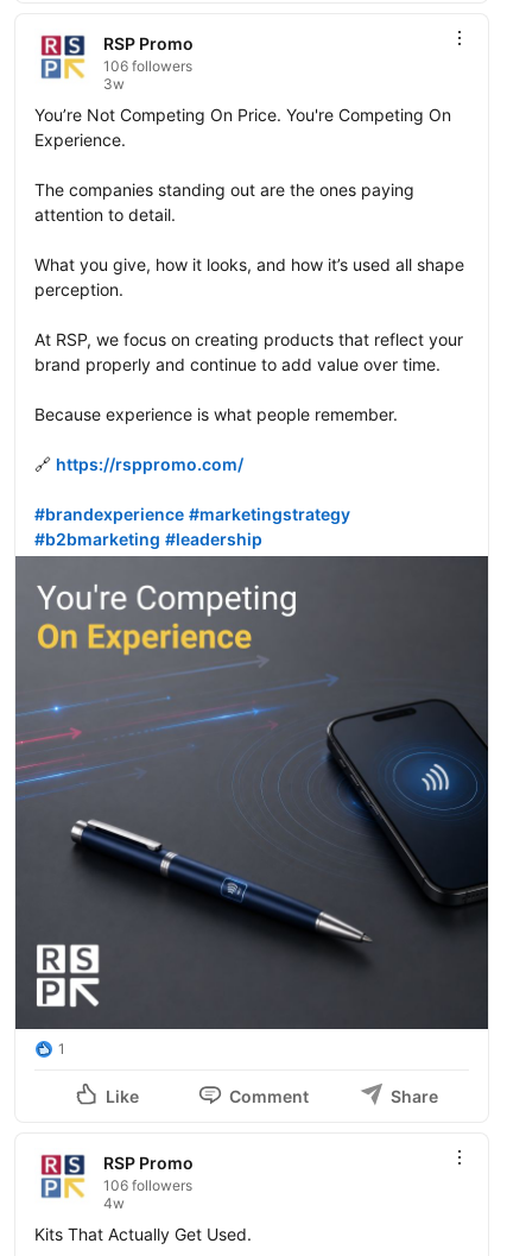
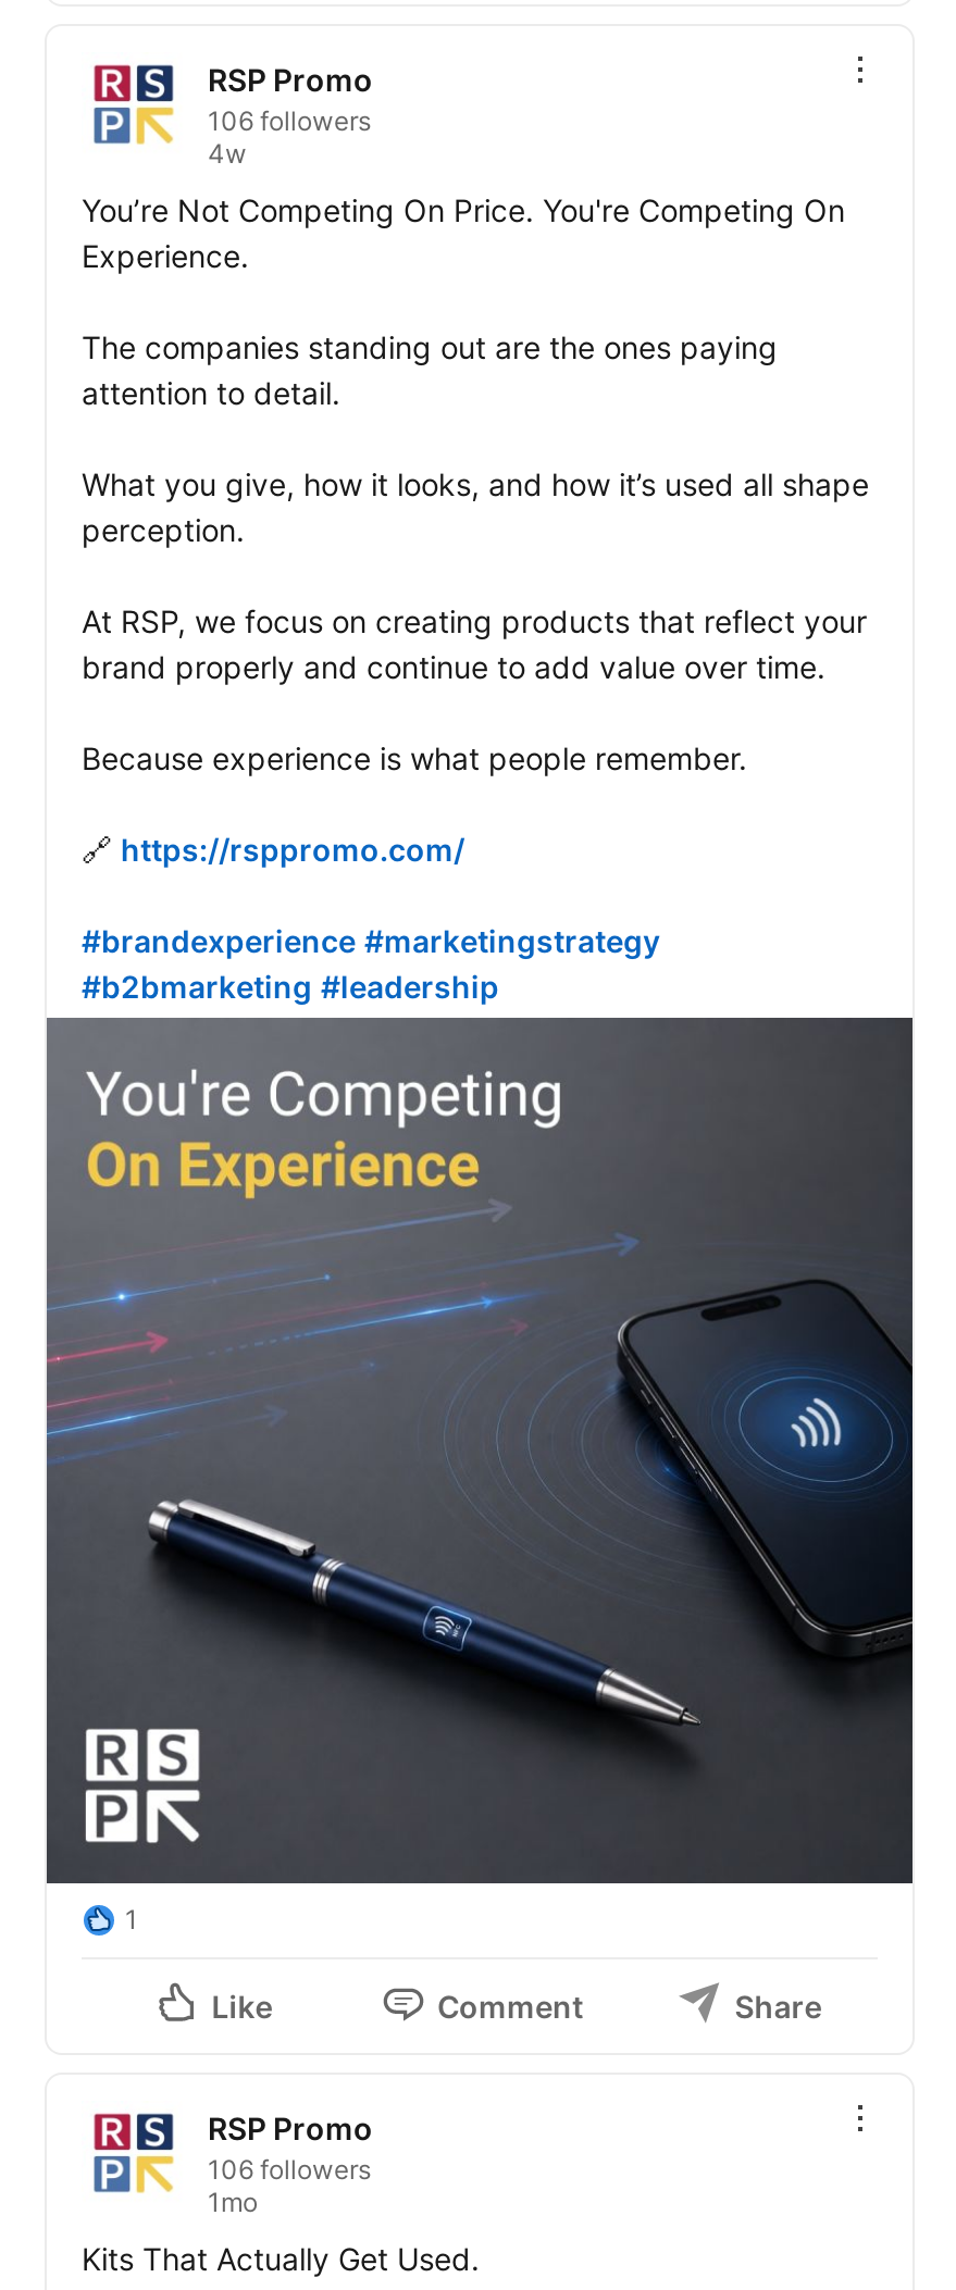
- 3w
+ 4w

- 4w
+ 1mo
